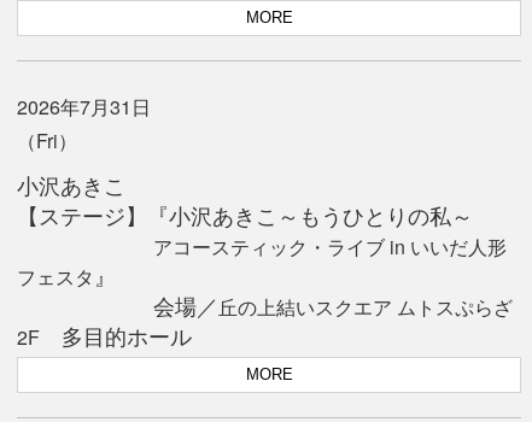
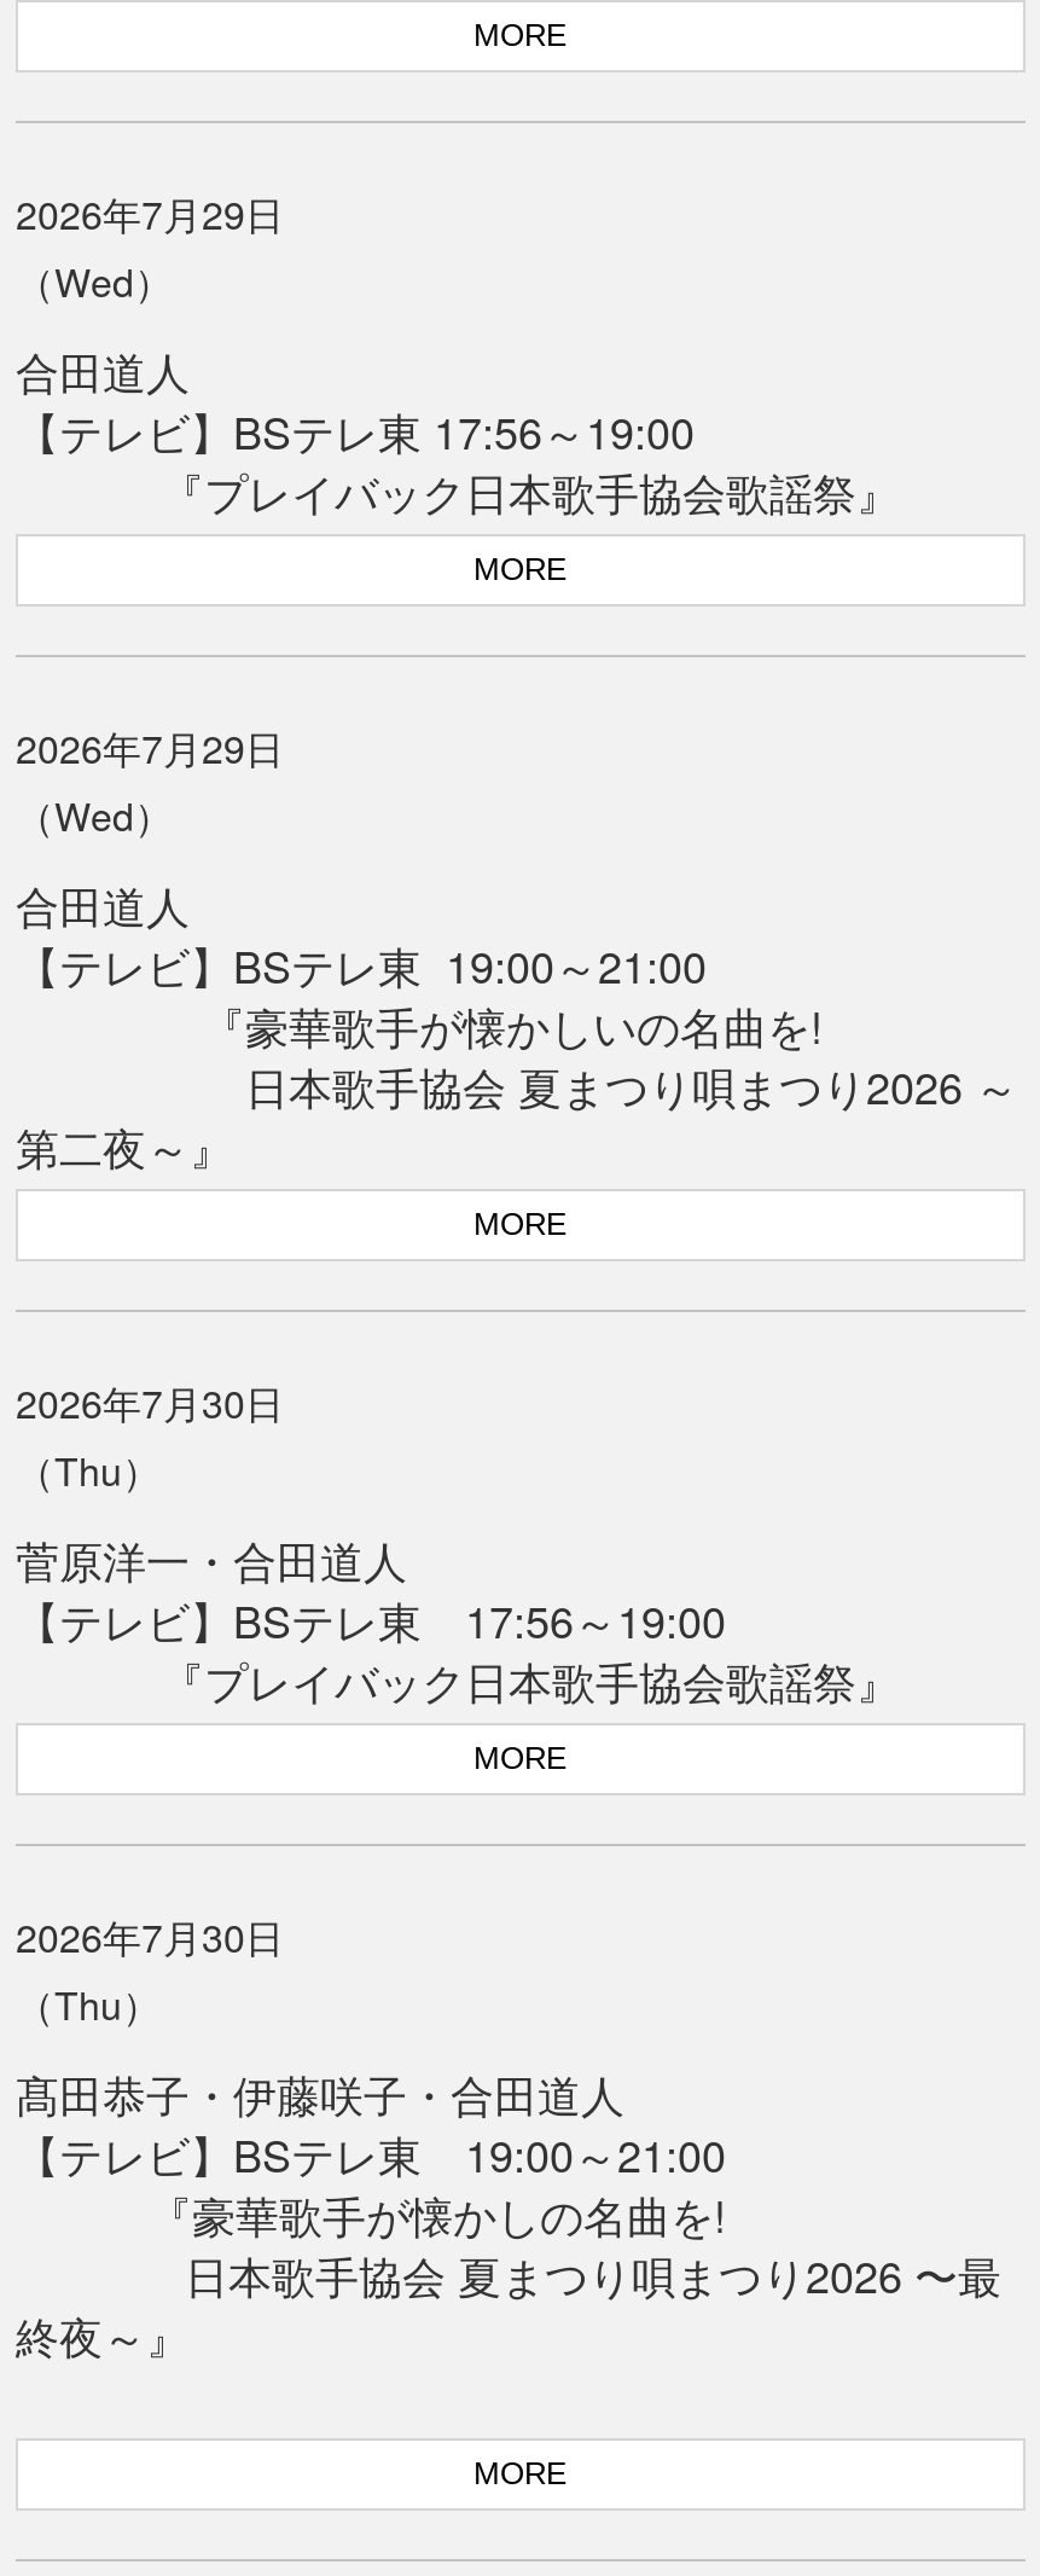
- 2026年7月31日
- （Fri）
- 小沢あきこ
- 【ステージ】『小沢あきこ～もうひとりの私～
- アコースティック・ライブ in いいだ人形
- フェスタ』
- 会場／丘の上結いスクエア ムトスぷらざ
- 2F多目的ホール
+ 2026年7月29日
+ （Wed）
+ 合田道人
+ 【テレビ】BSテレ東 17:56～19:00
+ 『プレイバック日本歌手協会歌謡祭』
+ MORE
+ 2026年7月29日
+ （Wed）
+ 合田道人
+ 【テレビ】BSテレ東 19:00～21:00
+ 『豪華歌手が懐かしいの名曲を!
+ 日本歌手協会 夏まつり唄まつり2026 ～
+ 第二夜～』
+ MORE
+ 2026年7月30日
+ （Thu）
+ 菅原洋一・合田道人
+ 【テレビ】BSテレ東 17:56～19:00
+ 『プレイバック日本歌手協会歌謡祭』
+ MORE
+ 2026年7月30日
+ （Thu）
+ 髙田恭子・伊藤咲子・合田道人
+ 【テレビ】BSテレ東 19:00～21:00
+ 『豪華歌手が懐かしの名曲を!
+ 日本歌手協会 夏まつり唄まつり2026 〜最
+ 終夜～』
